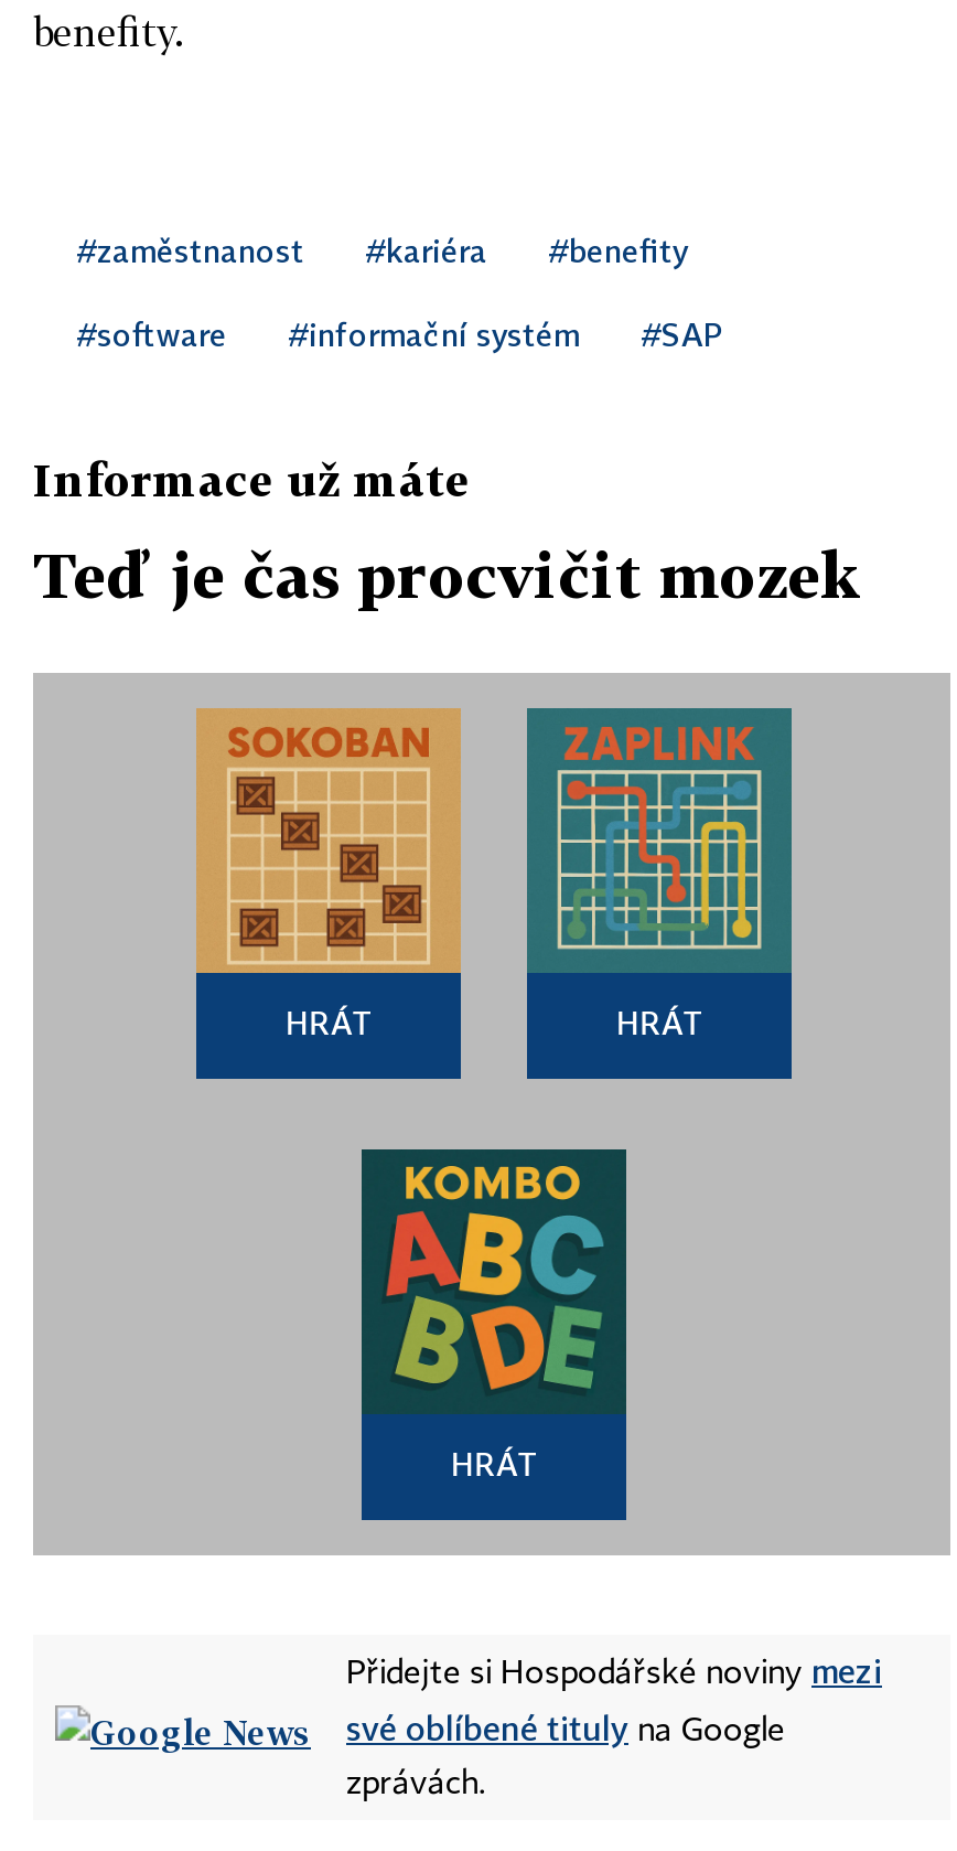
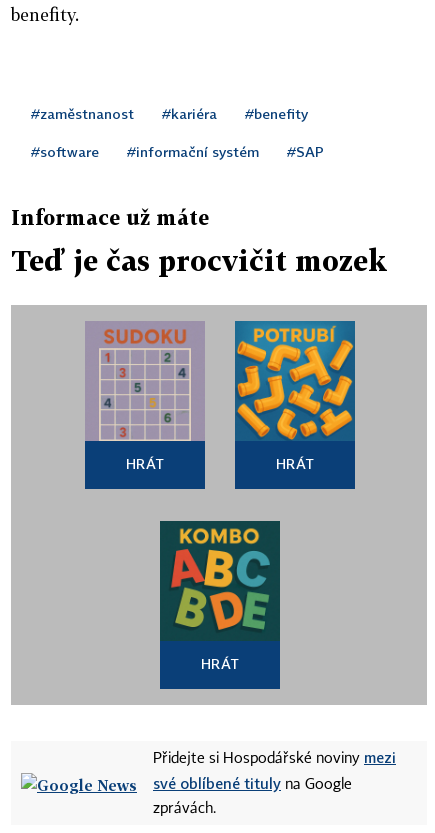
- [image]
+ [image]

- [image]
+ [image]
